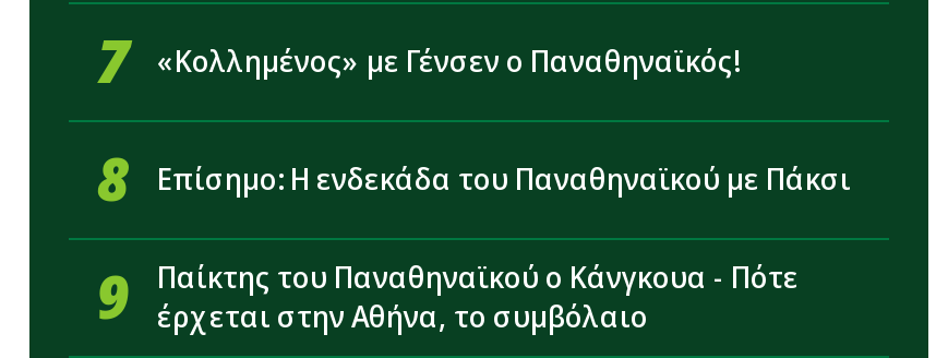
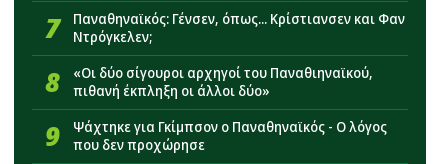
- «Κολλημένος» με Γένσεν ο Παναθηναϊκός!
+ Παναθηναϊκός: Γένσεν, όπως... Κρίστιανσεν και Φαν
+ Ντρόγκελεν;

- Επίσημο: Η ενδεκάδα του Παναθηναϊκού με Πάκσι
+ «Οι δύο σίγουροι αρχηγοί του Παναθιηναϊκού,
+ πιθανή έκπληξη οι άλλοι δύο»

- Παίκτης του Παναθηναϊκού ο Κάνγκουα - Πότε
- έρχεται στην Αθήνα, το συμβόλαιο
+ Ψάχτηκε για Γκίμπσον ο Παναθηναϊκός - Ο λόγος
+ που δεν προχώρησε
